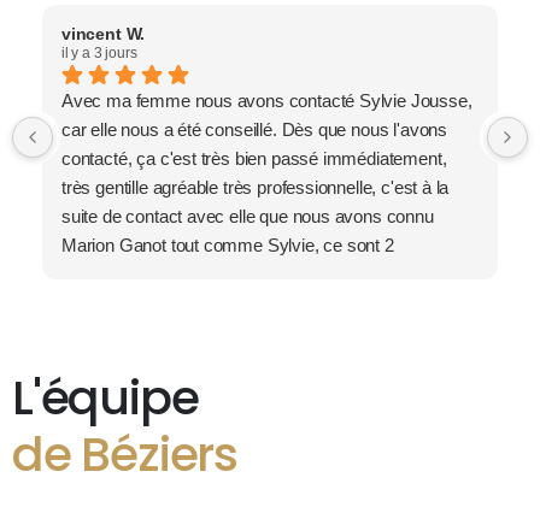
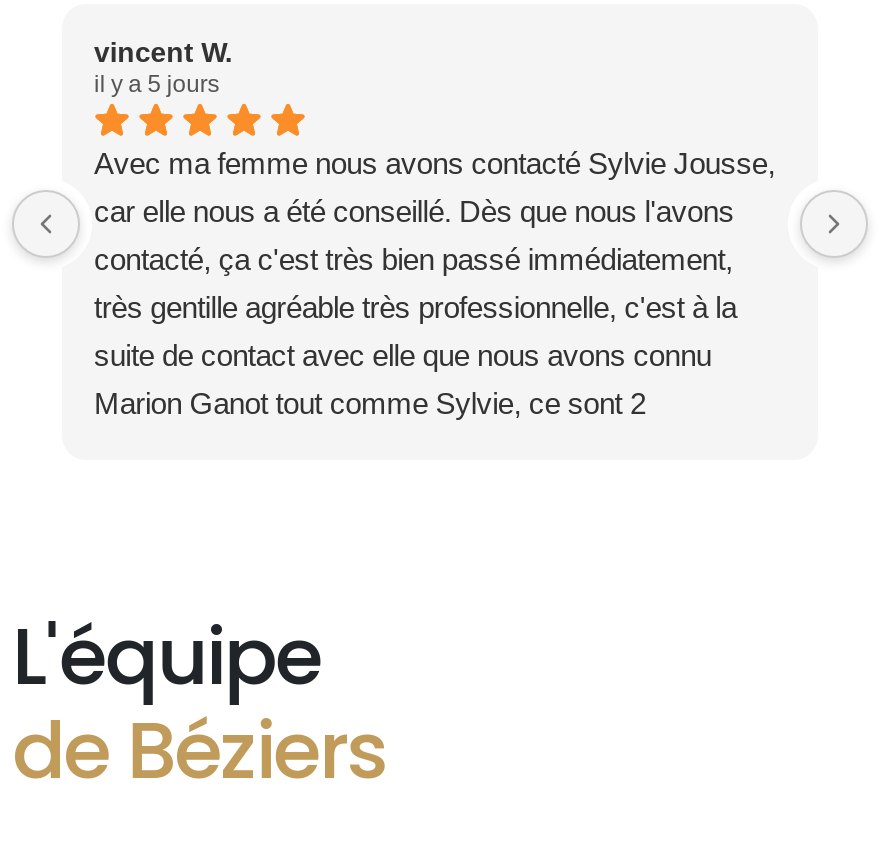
- il y a 3 jours
+ il y a 5 jours
